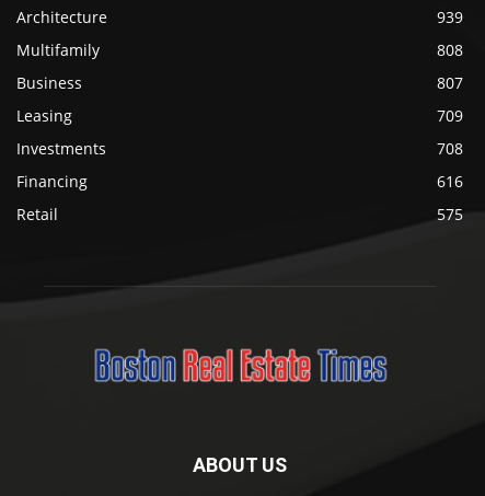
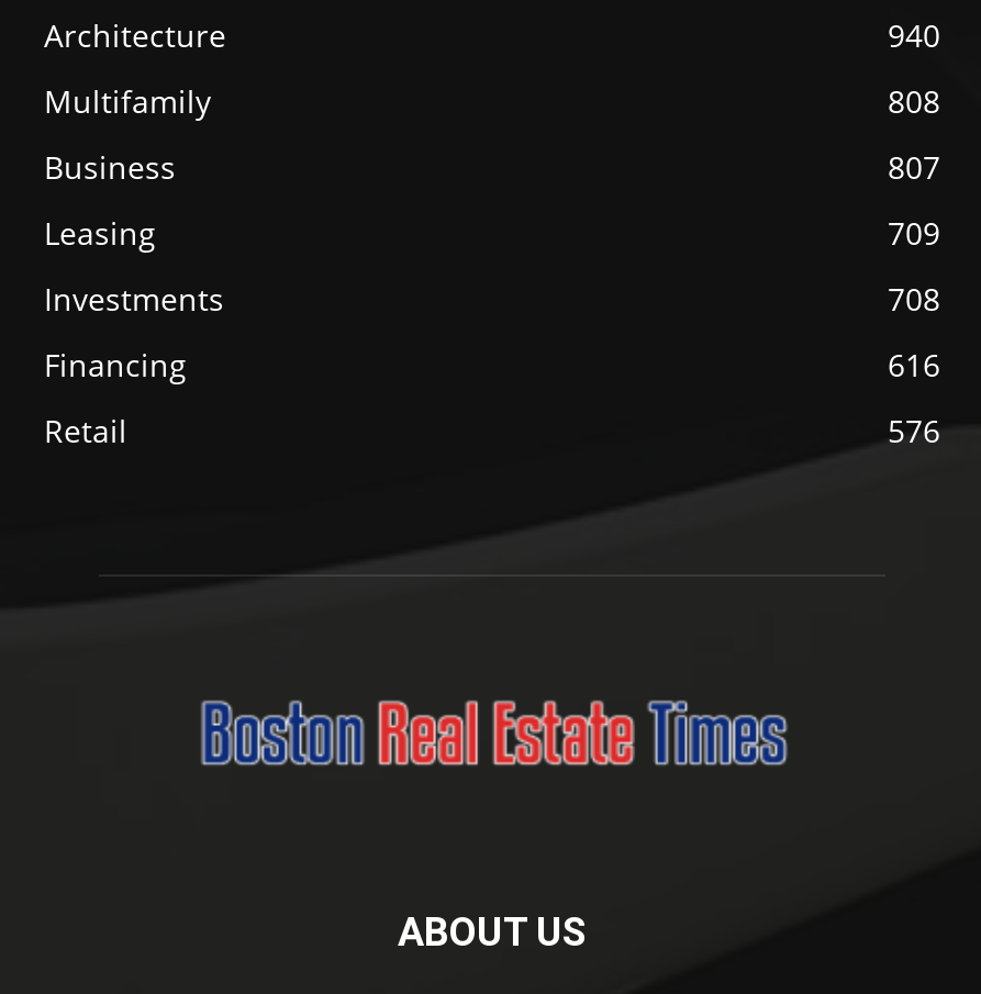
- 939
+ 940

- 575
+ 576
